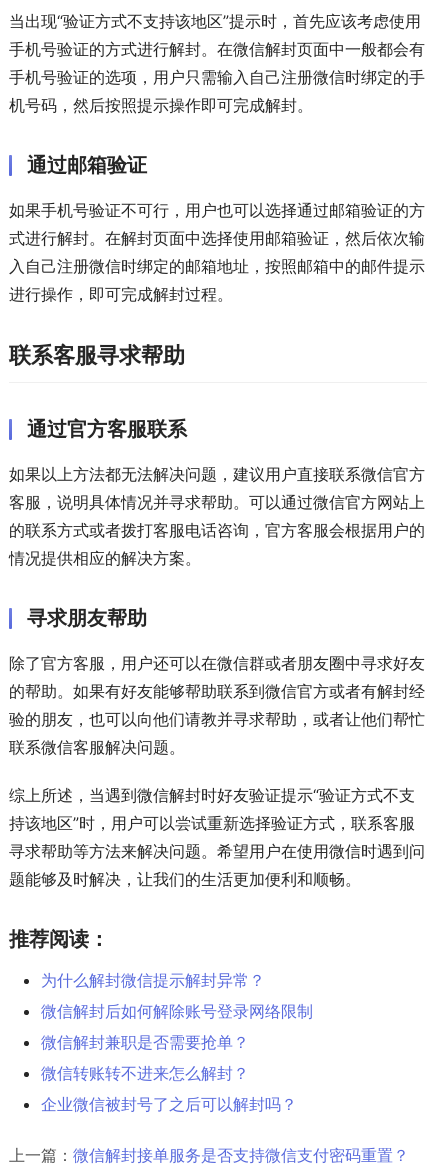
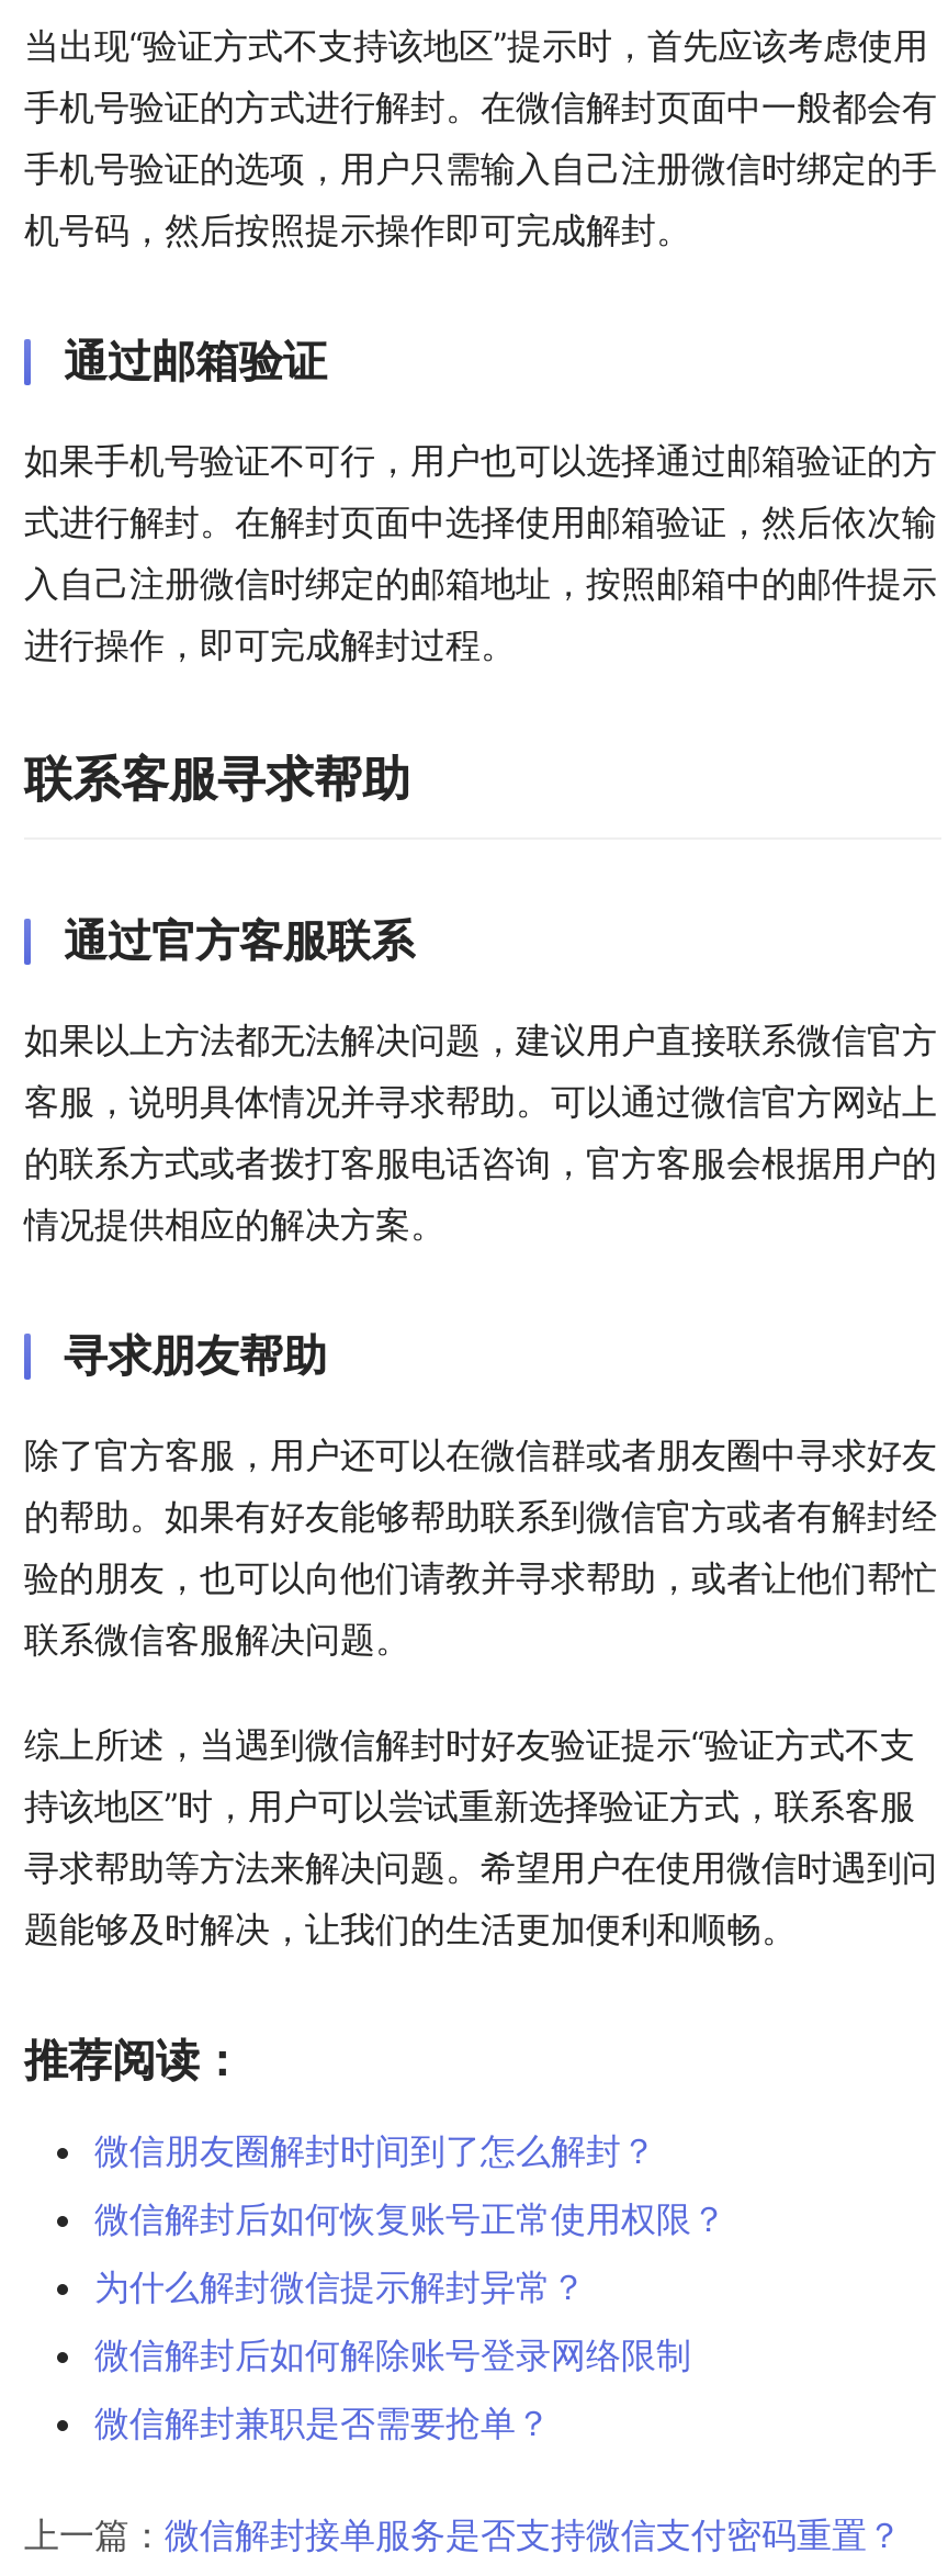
+ 微信朋友圈解封时间到了怎么解封？
+ 微信解封后如何恢复账号正常使用权限？

moved down: 为什么解封微信提示解封异常？ | 微信解封后如何解除账号登录网络限制 | 微信解封兼职是否需要抢单？

- 微信转账转不进来怎么解封？
- 企业微信被封号了之后可以解封吗？
